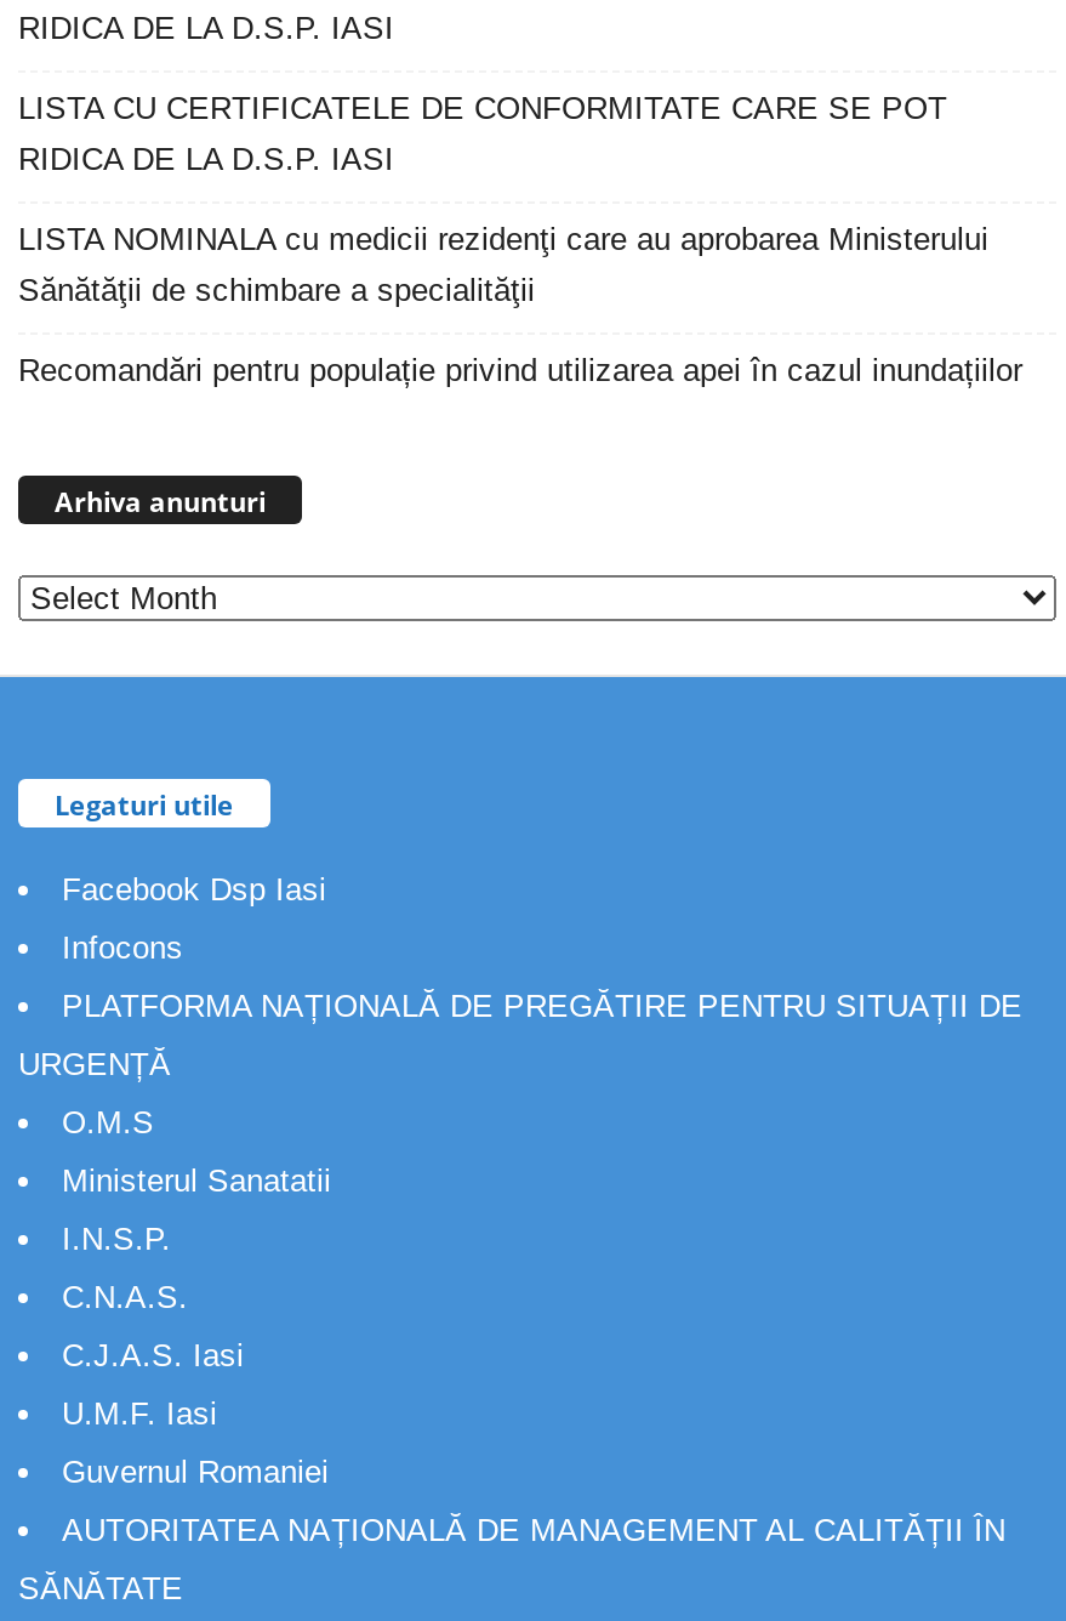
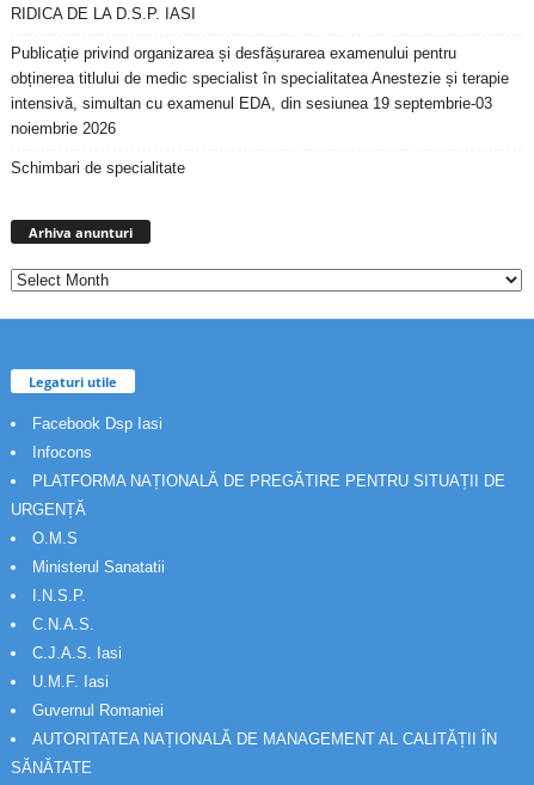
- LISTA CU CERTIFICATELE DE CONFORMITATE CARE SE POT
- RIDICA DE LA D.S.P. IASI
- LISTA NOMINALA cu medicii rezidenţi care au aprobarea Ministerului
- Sănătăţii de schimbare a specialităţii
- Recomandări pentru populație privind utilizarea apei în cazul inundațiilor
+ Publicație privind organizarea și desfășurarea examenului pentru
+ obținerea titlului de medic specialist în specialitatea Anestezie și terapie
+ intensivă, simultan cu examenul EDA, din sesiunea 19 septembrie-03
+ noiembrie 2026
+ Schimbari de specialitate
